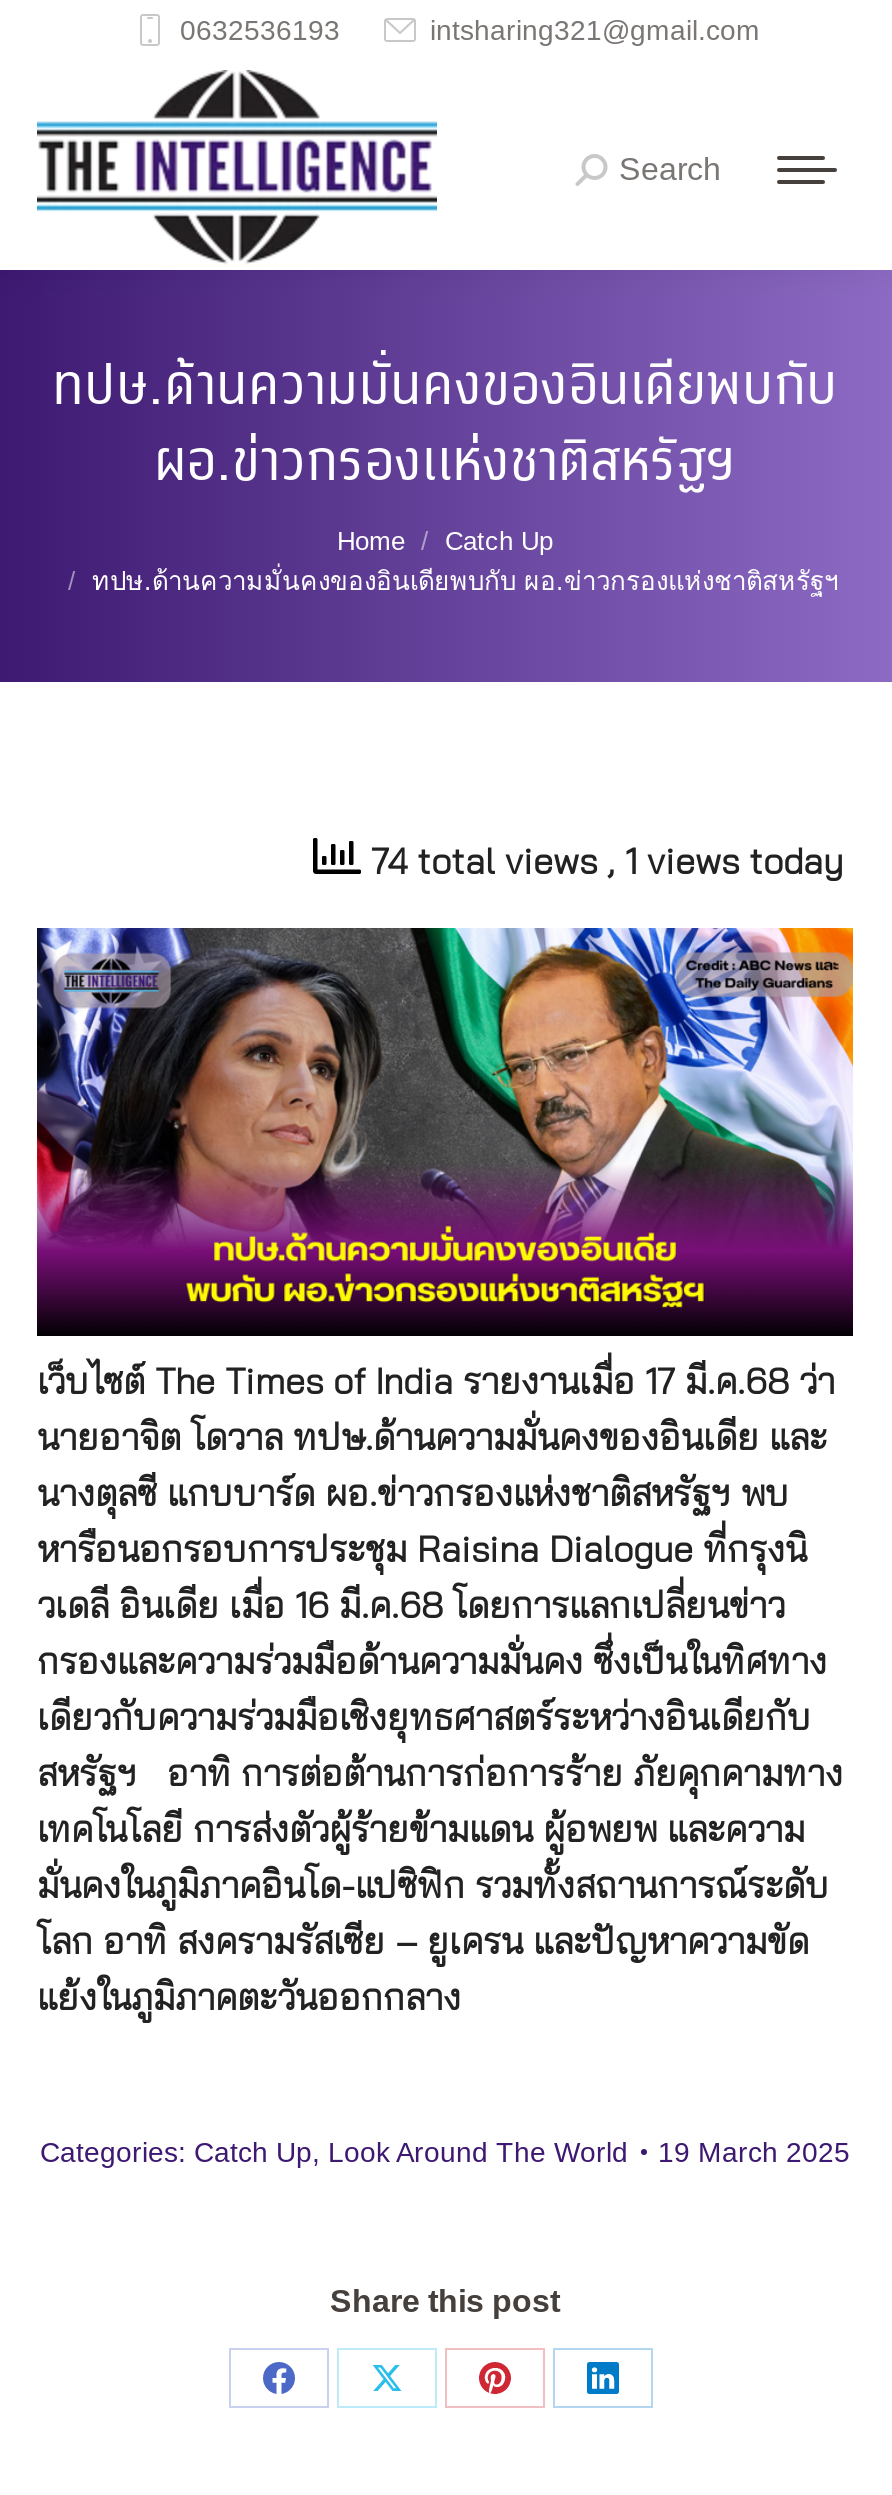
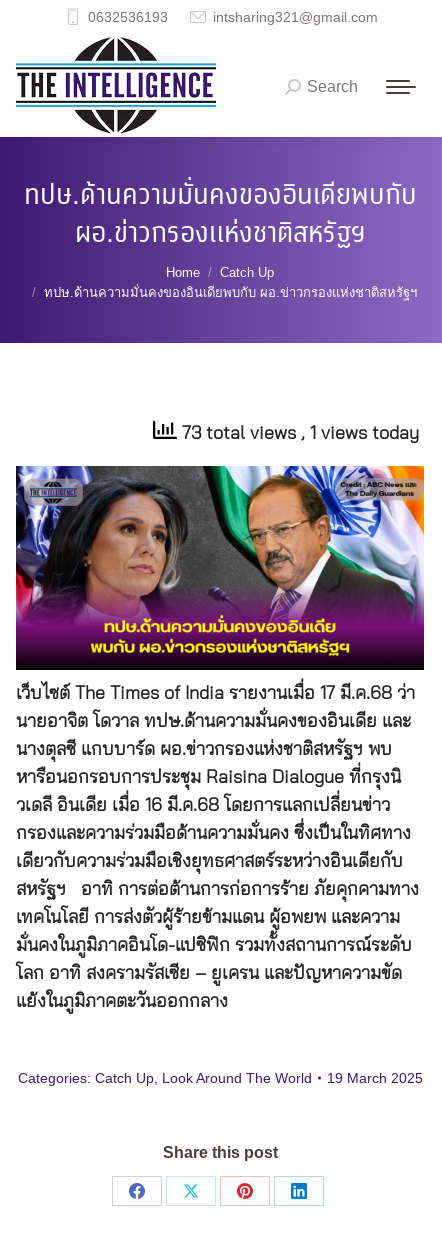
- 74 total views, 1 views today
+ 73 total views, 1 views today
